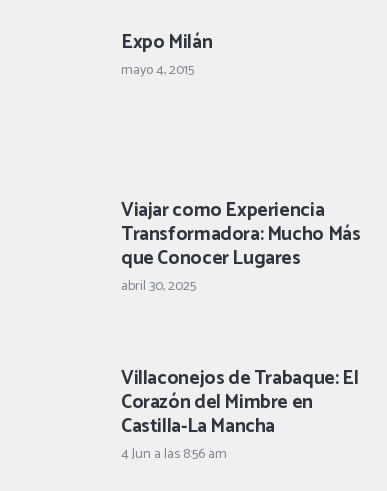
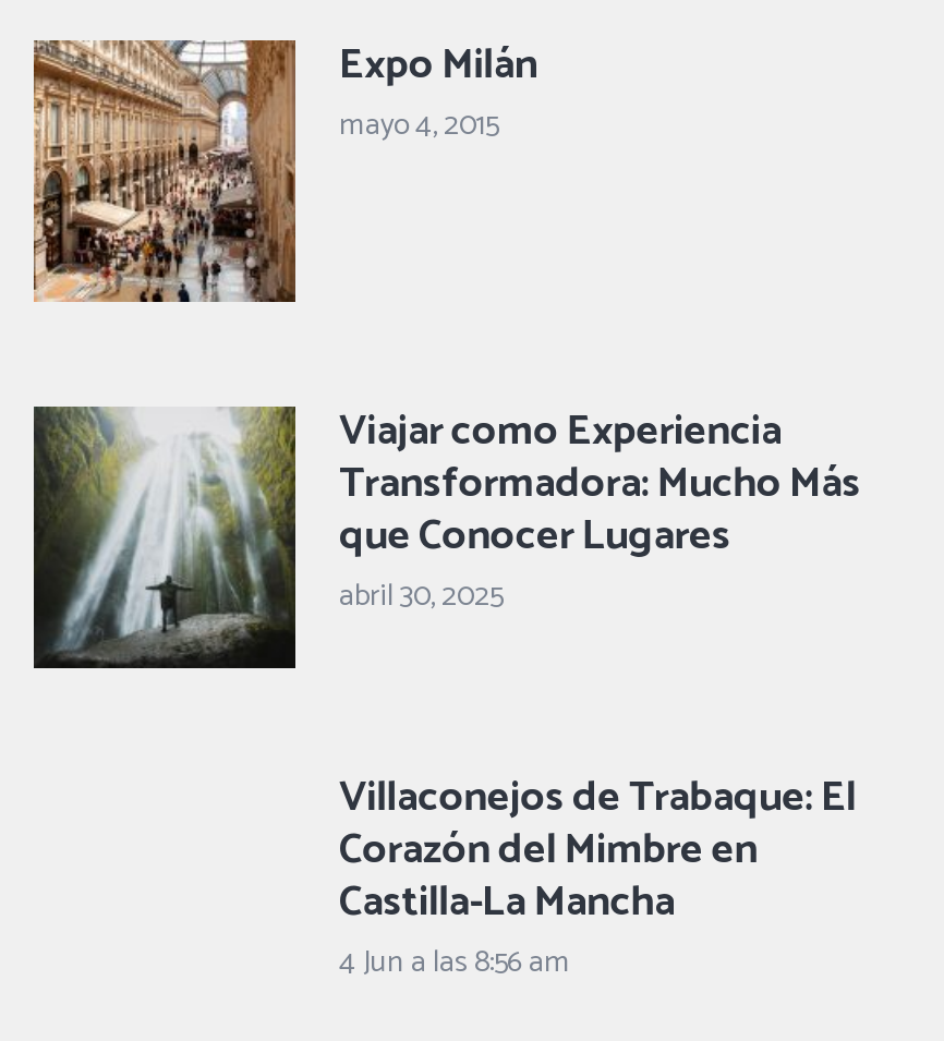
+ [image]

+ [image]
